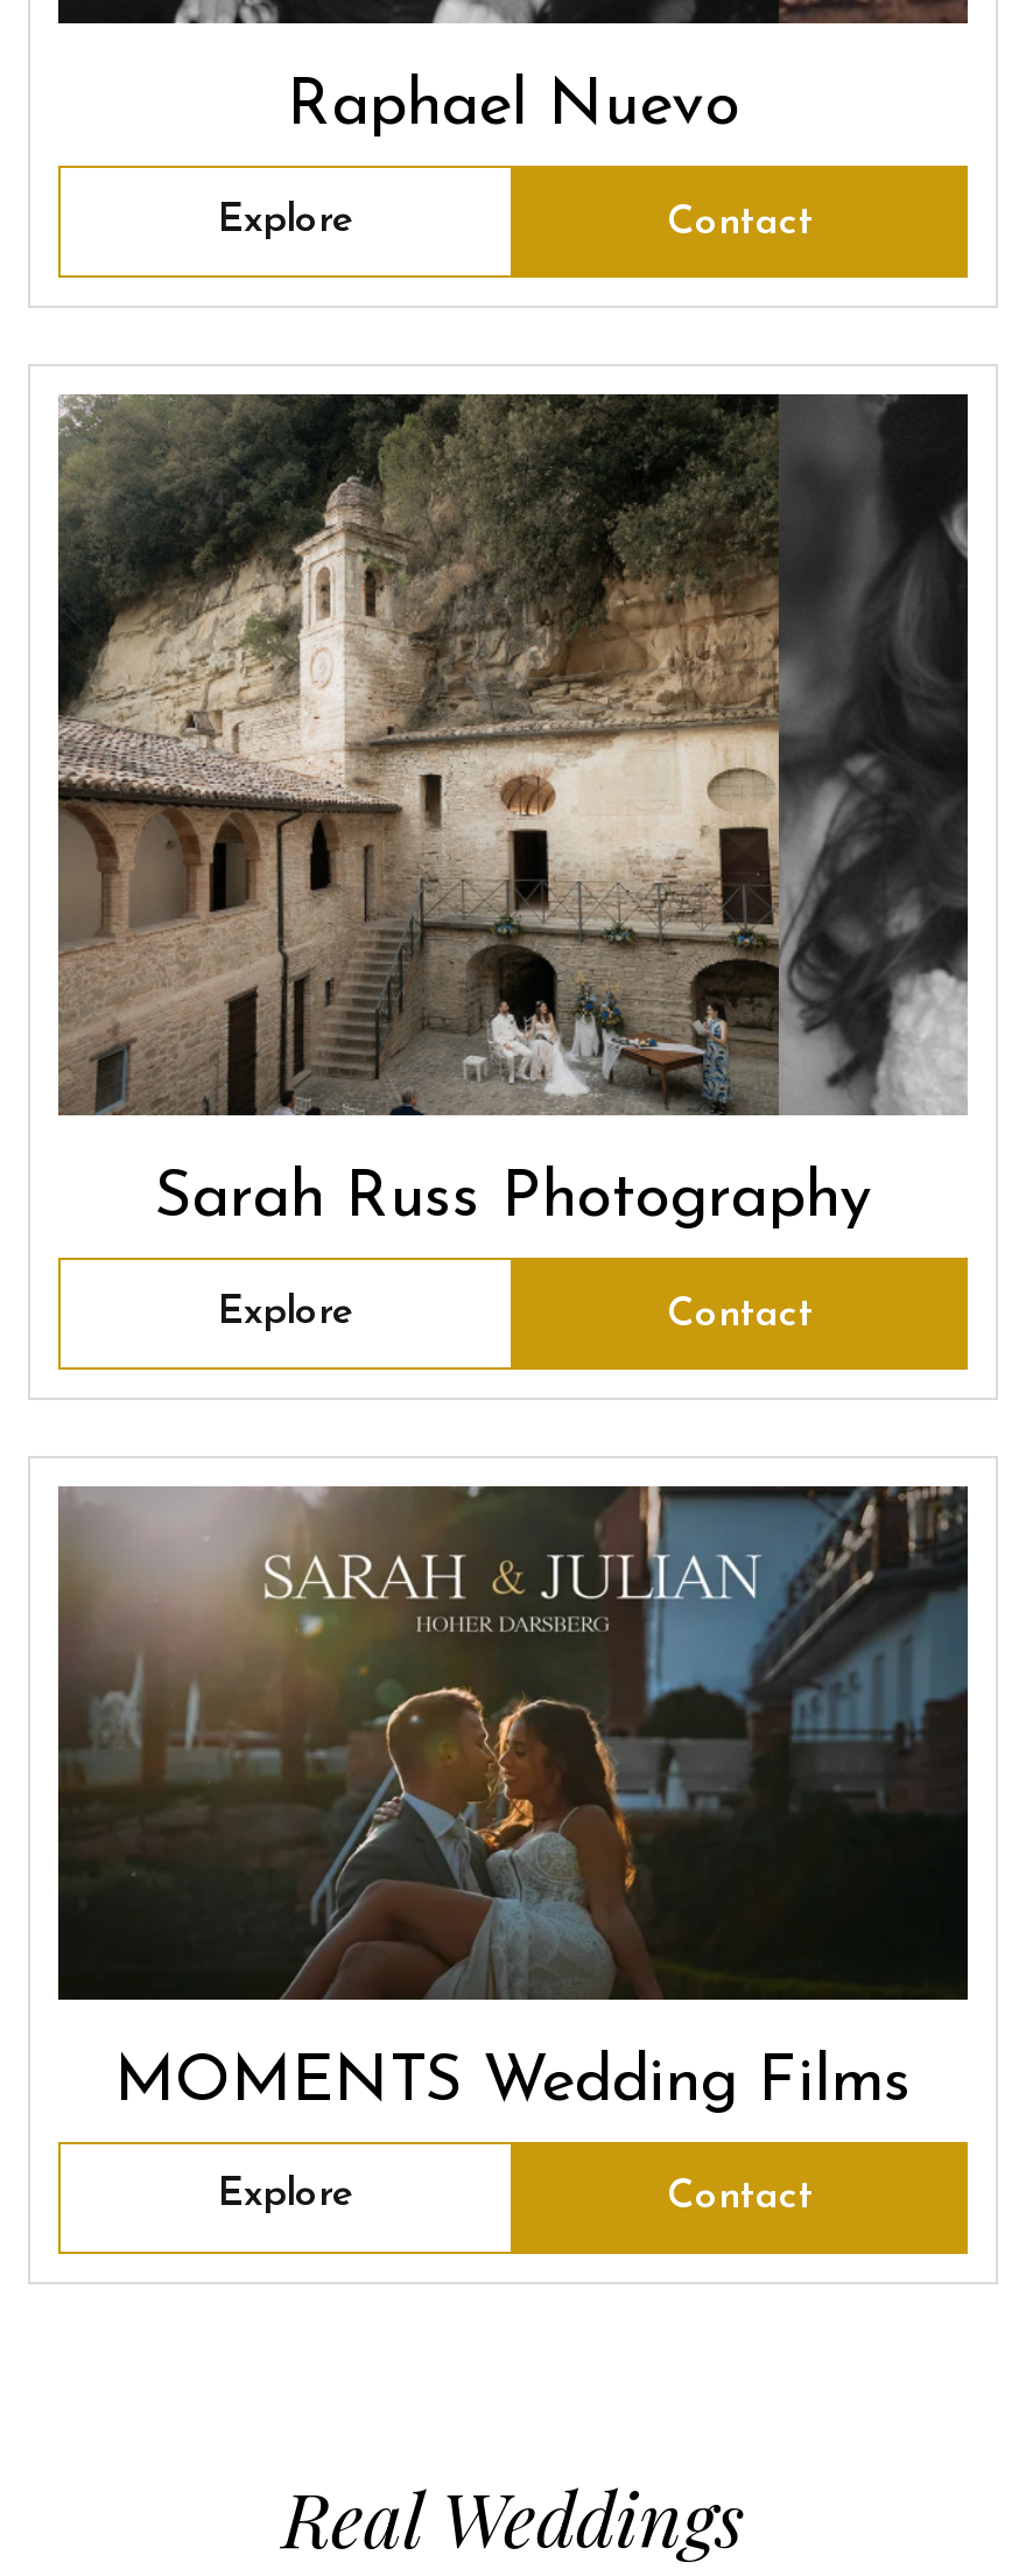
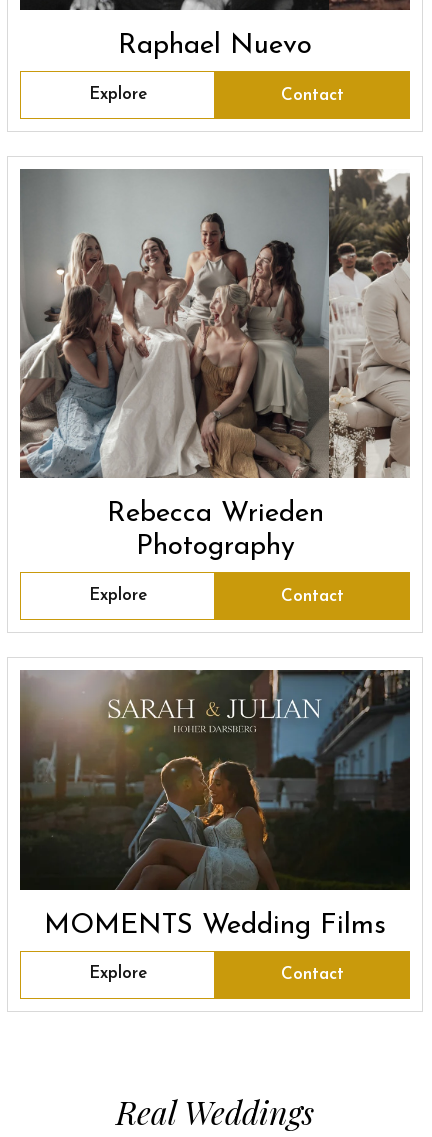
- [image]
- Sarah Russ Photography
+ [image]
+ Rebecca Wrieden
+ Photography
